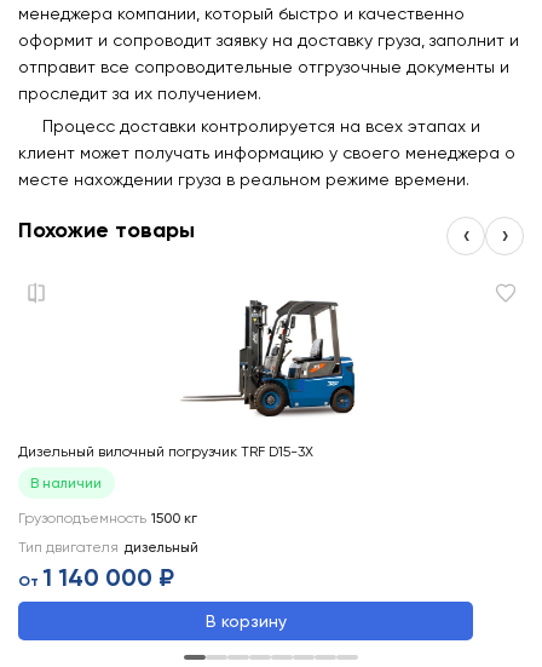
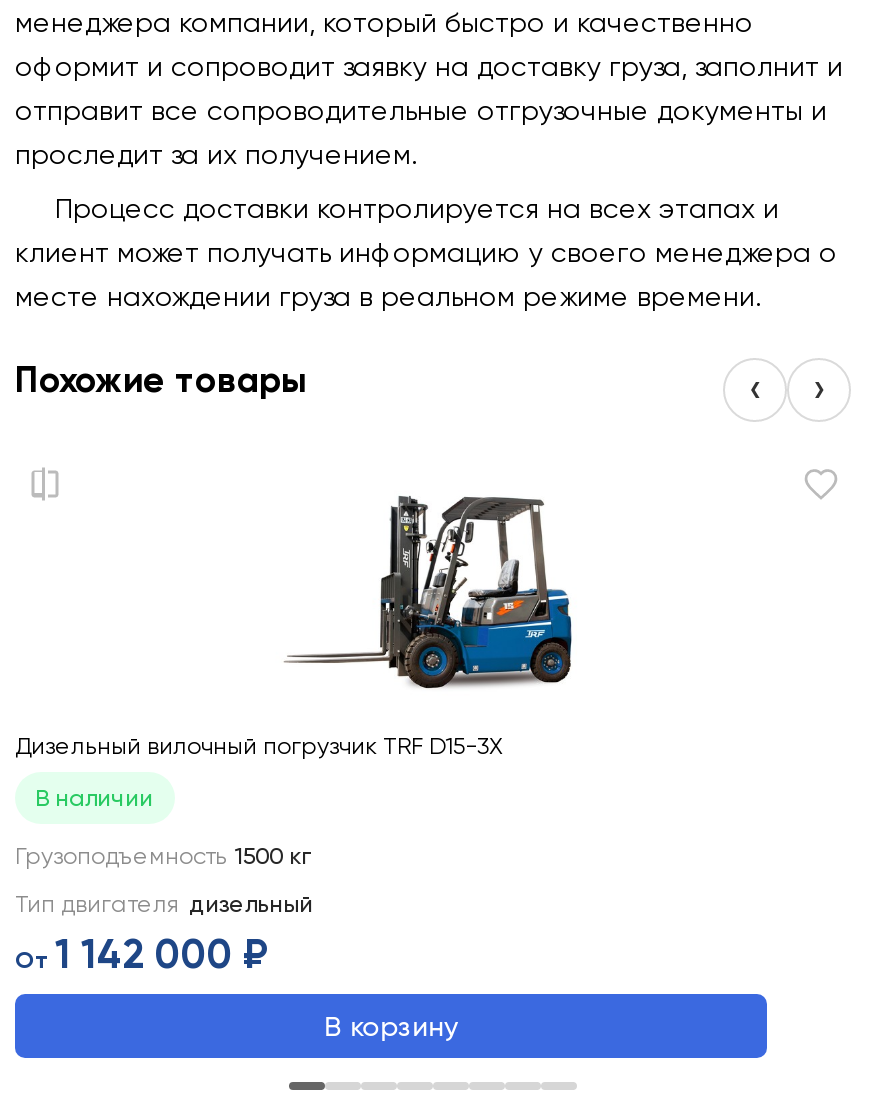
- От1 140 000 ₽
+ От1 142 000 ₽
